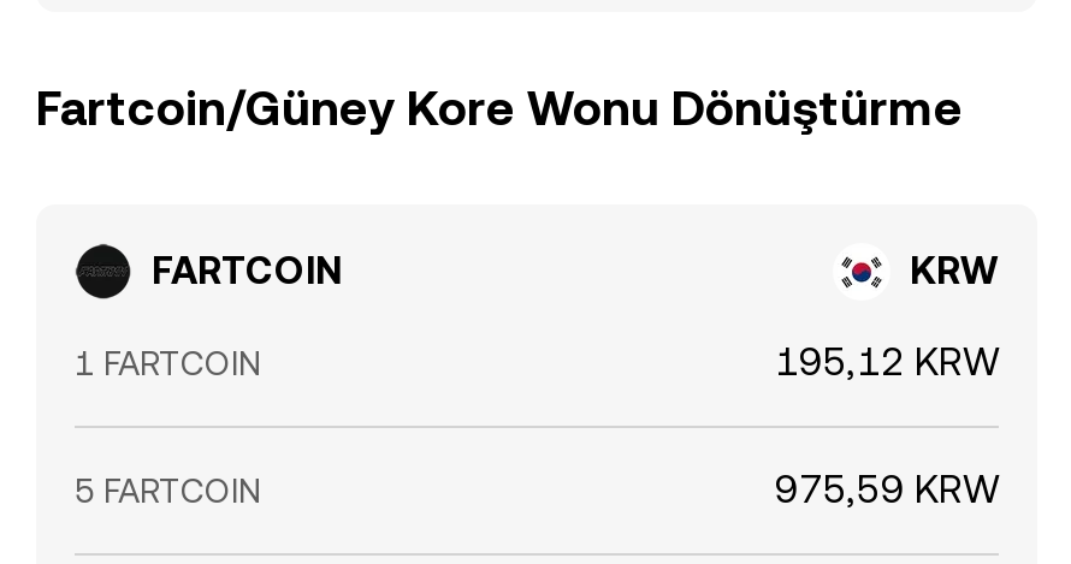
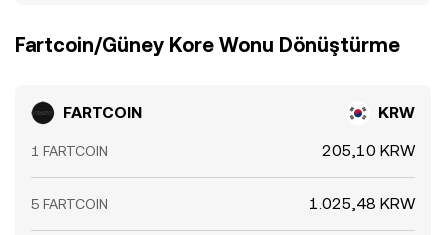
- 195,12 KRW
+ 205,10 KRW

- 975,59 KRW
+ 1.025,48 KRW
